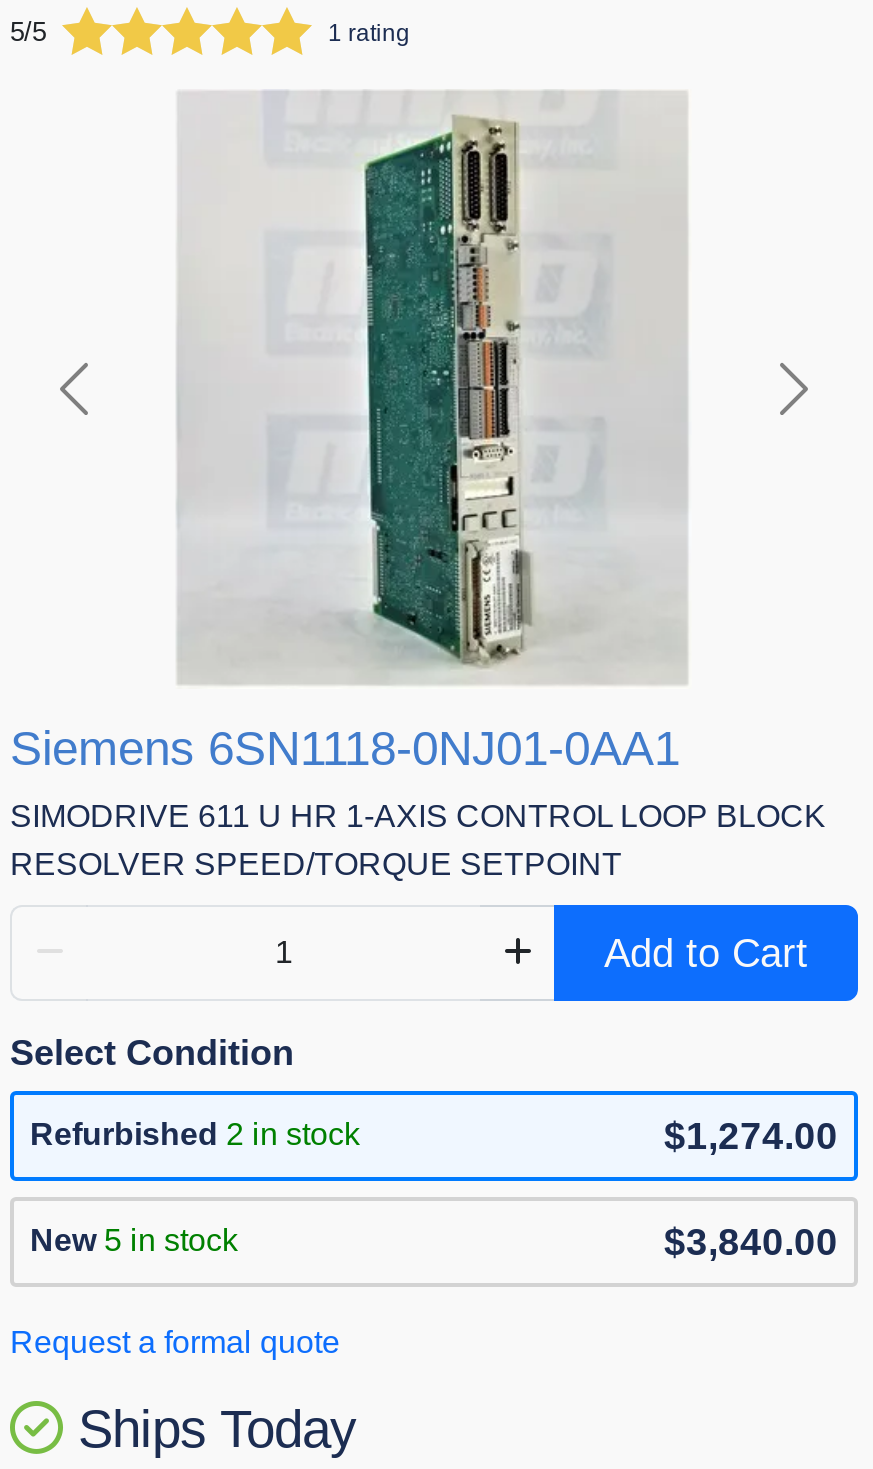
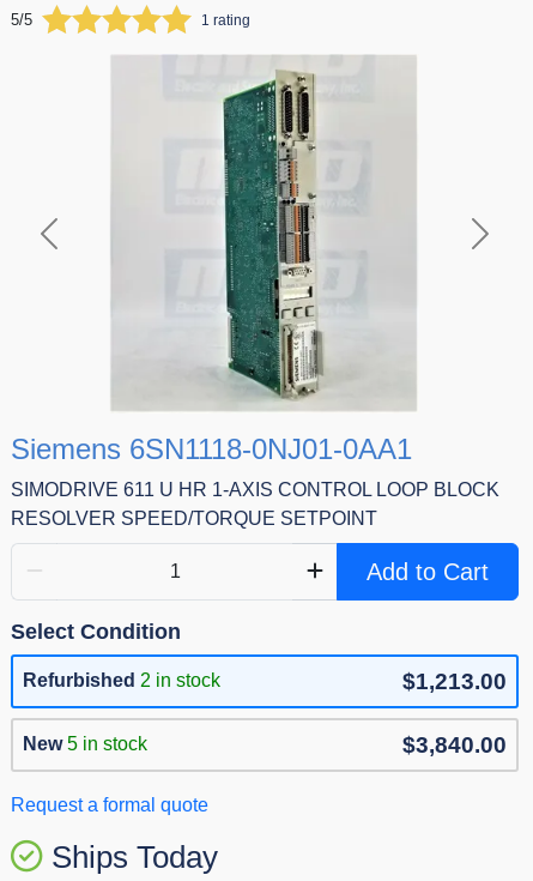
- $1,274.00
+ $1,213.00
